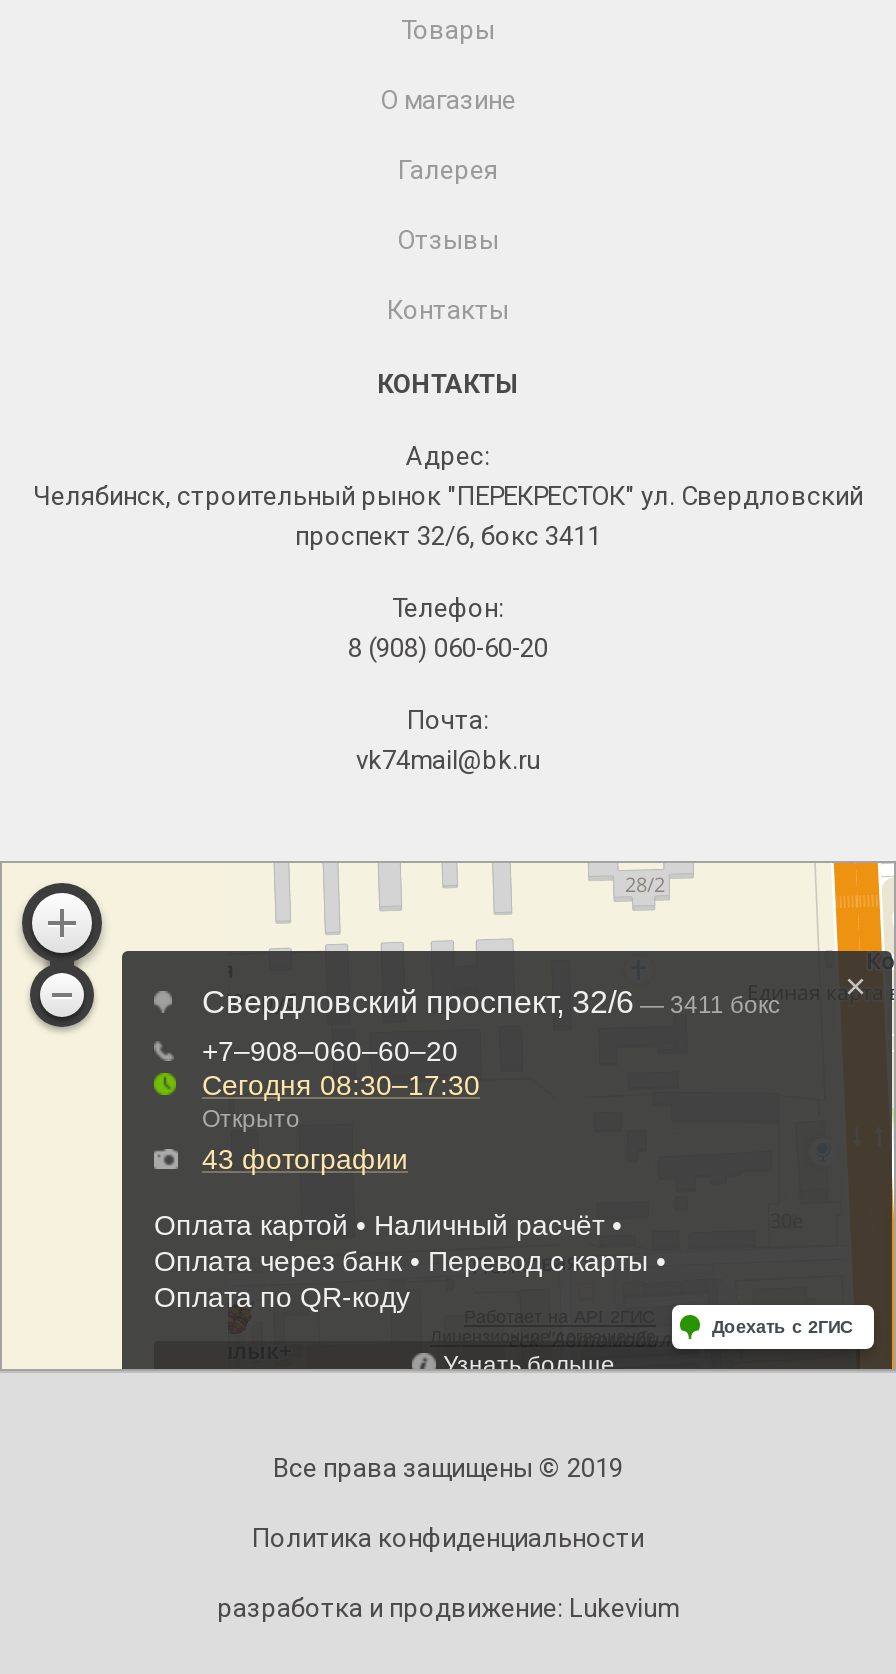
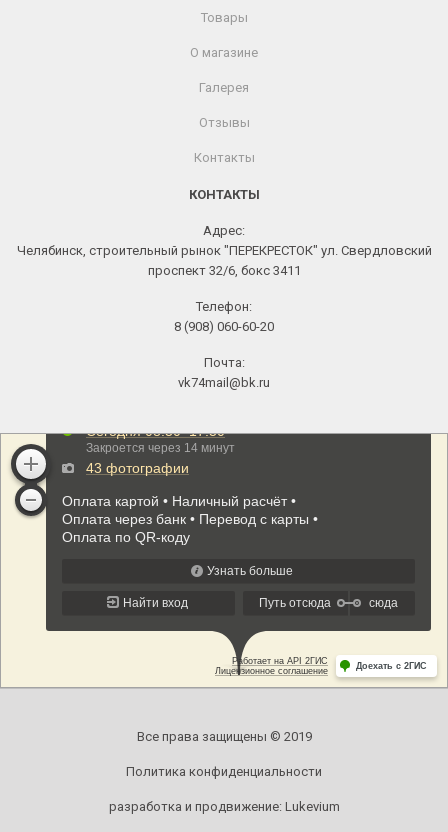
- [image]
+ [image]
